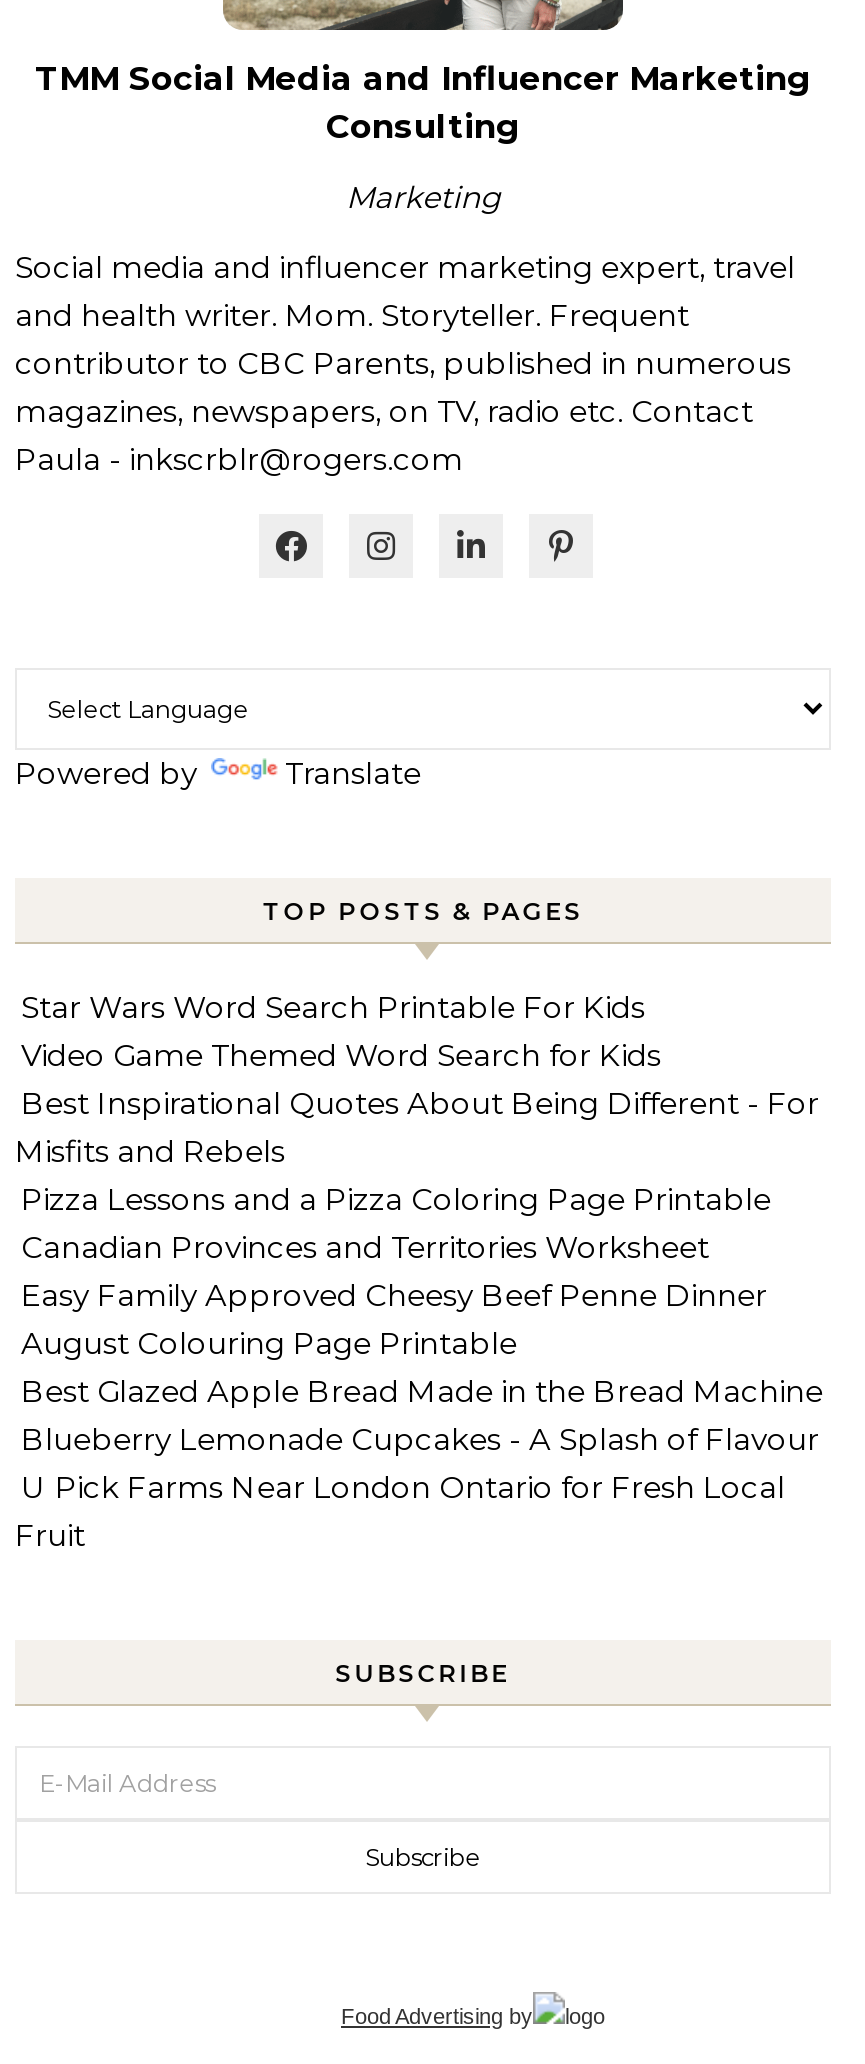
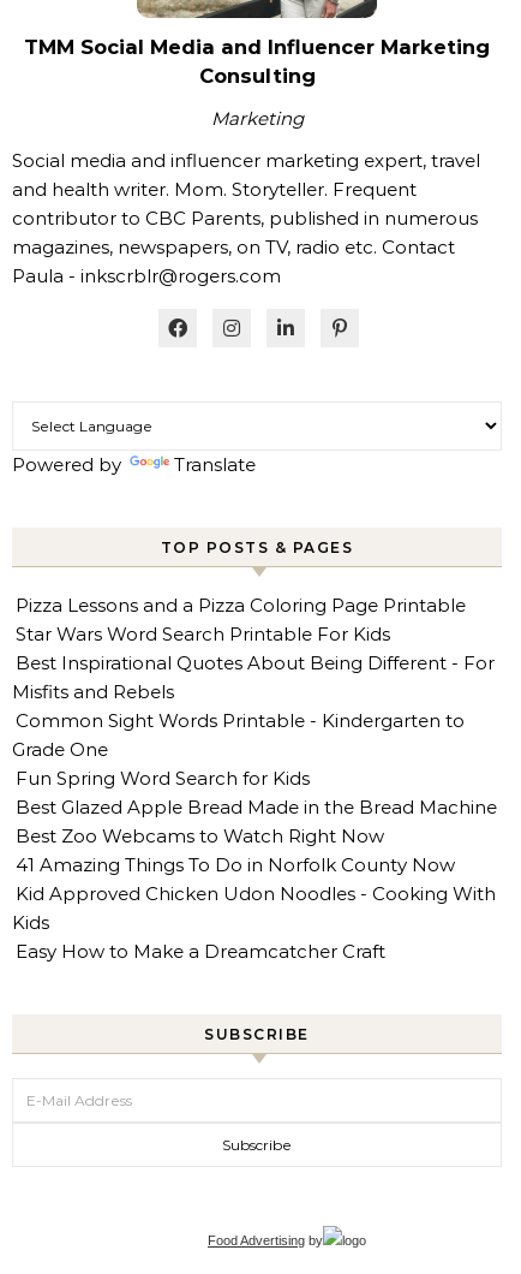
- Video Game Themed Word Search for Kids

moved up: Pizza Lessons and a Pizza Coloring Page Printable

- Canadian Provinces and Territories Worksheet
- Easy Family Approved Cheesy Beef Penne Dinner
- August Colouring Page Printable
+ Common Sight Words Printable - Kindergarten to
+ Grade One
+ Fun Spring Word Search for Kids

moved up: Best Glazed Apple Bread Made in the Bread Machine

- Blueberry Lemonade Cupcakes - A Splash of Flavour
- U Pick Farms Near London Ontario for Fresh Local
- Fruit
+ Best Zoo Webcams to Watch Right Now
+ 41 Amazing Things To Do in Norfolk County Now
+ Kid Approved Chicken Udon Noodles - Cooking With
+ Kids
+ Easy How to Make a Dreamcatcher Craft
